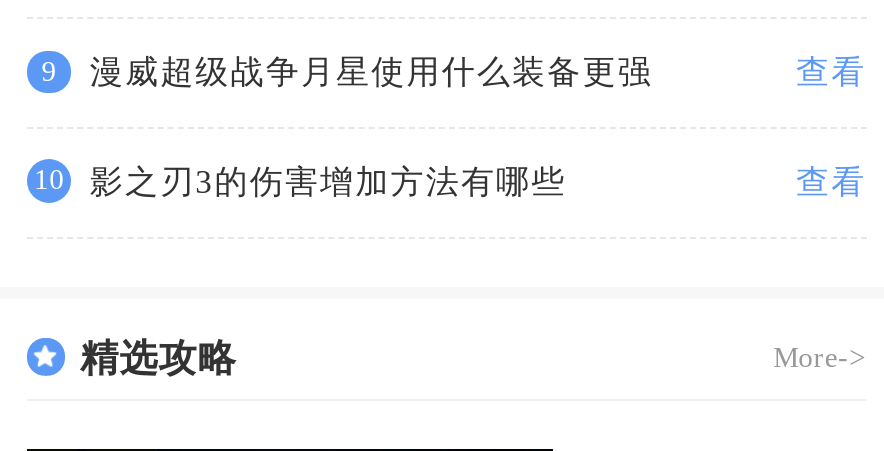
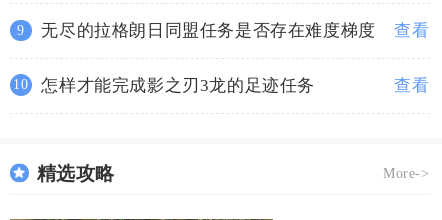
- 漫威超级战争月星使用什么装备更强
+ 无尽的拉格朗日同盟任务是否存在难度梯度

- 影之刃3的伤害增加方法有哪些
+ 怎样才能完成影之刃3龙的足迹任务
